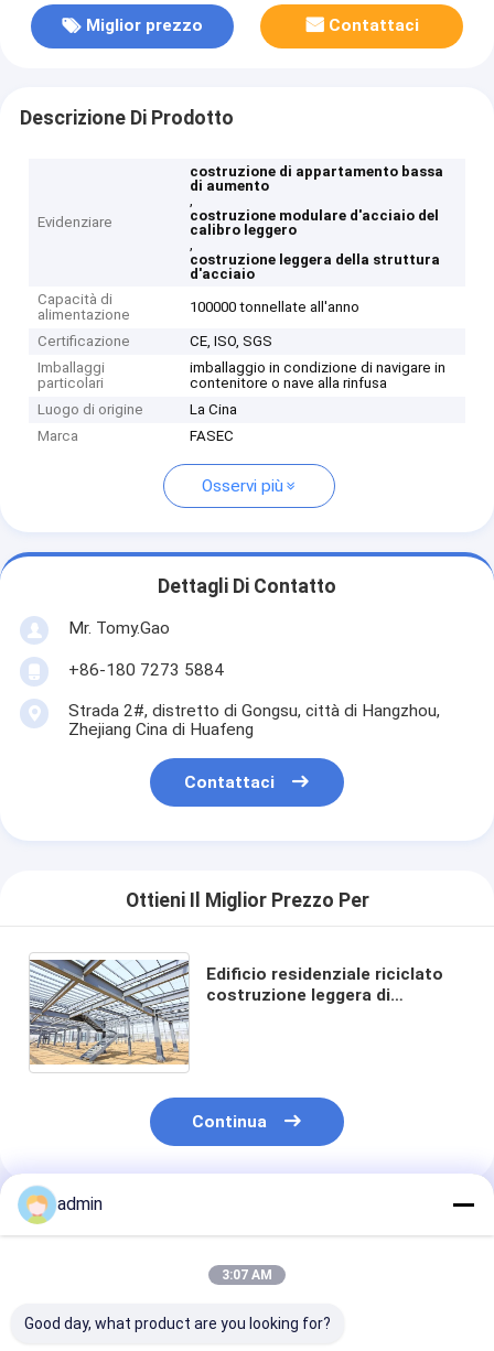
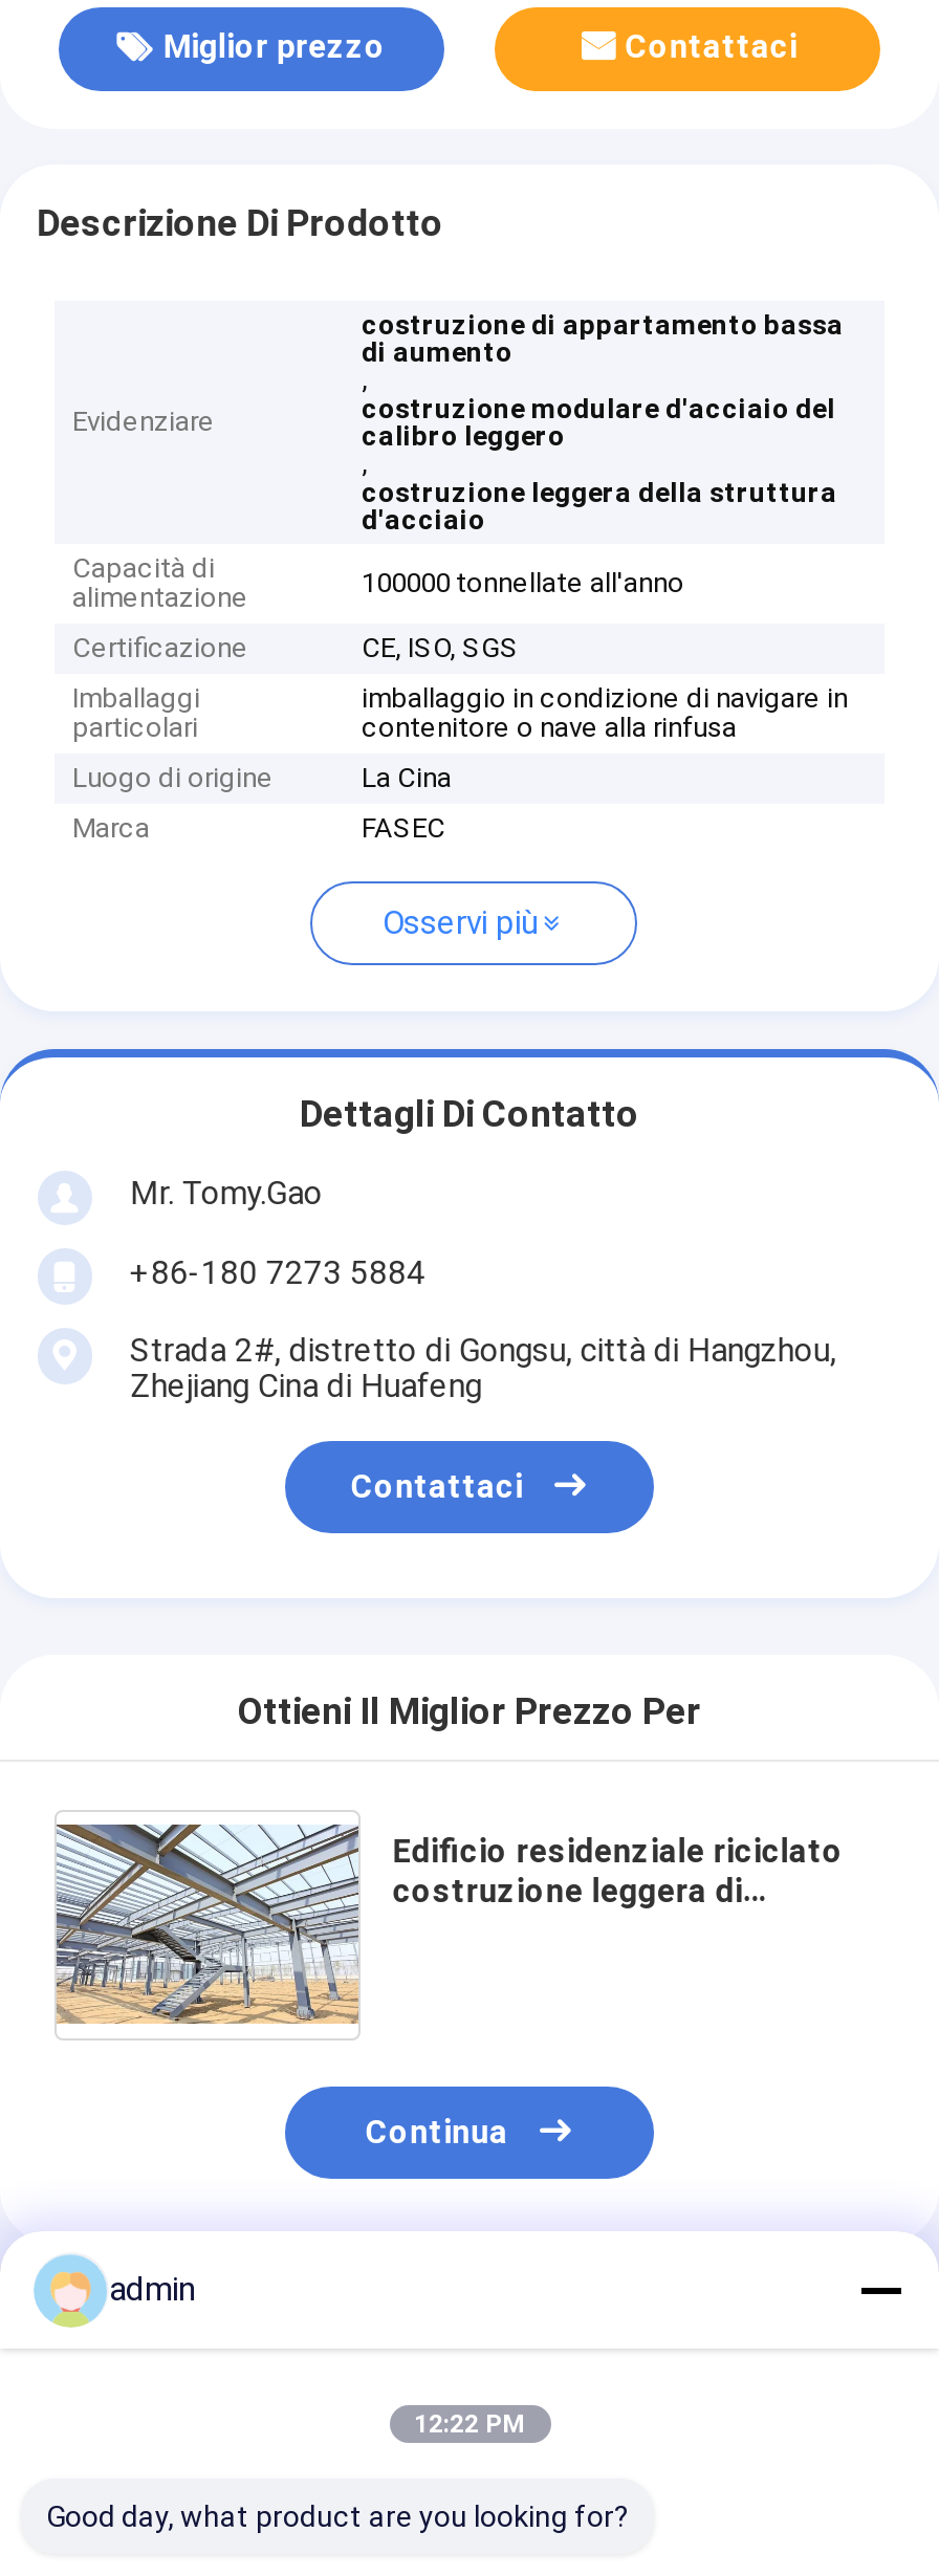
- 3:07 AM
+ 12:22 PM
